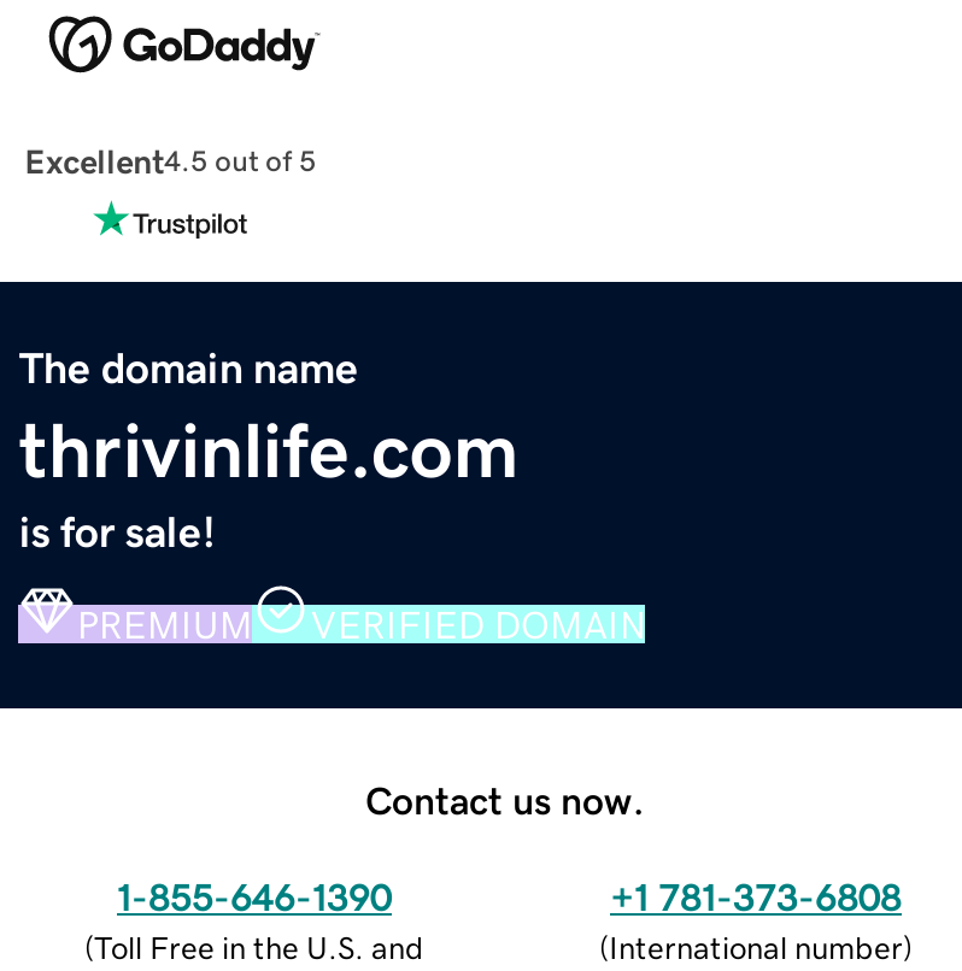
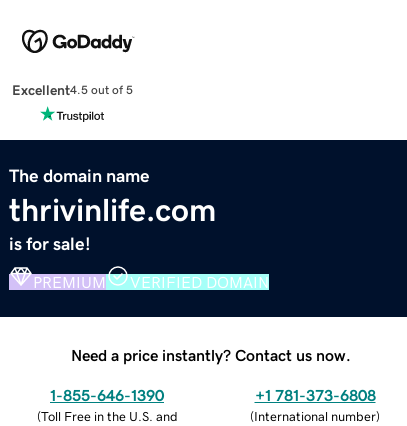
- Contact us now.
+ Need a price instantly? Contact us now.
